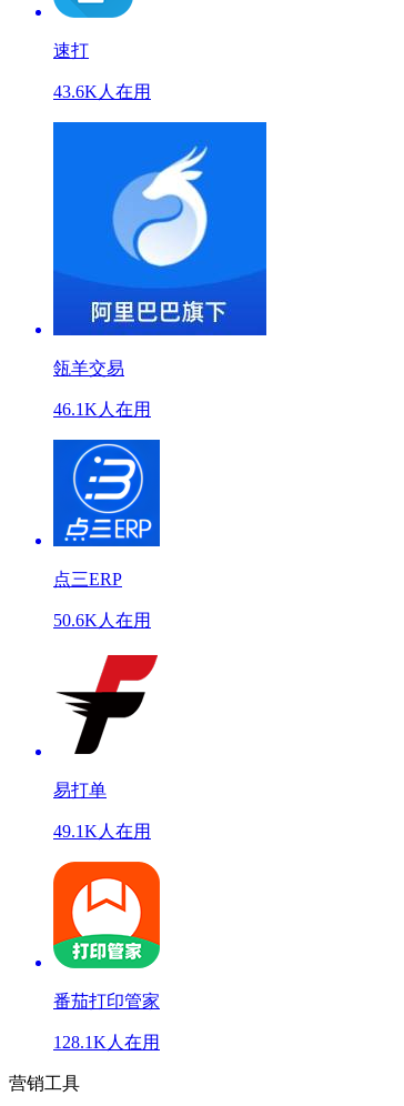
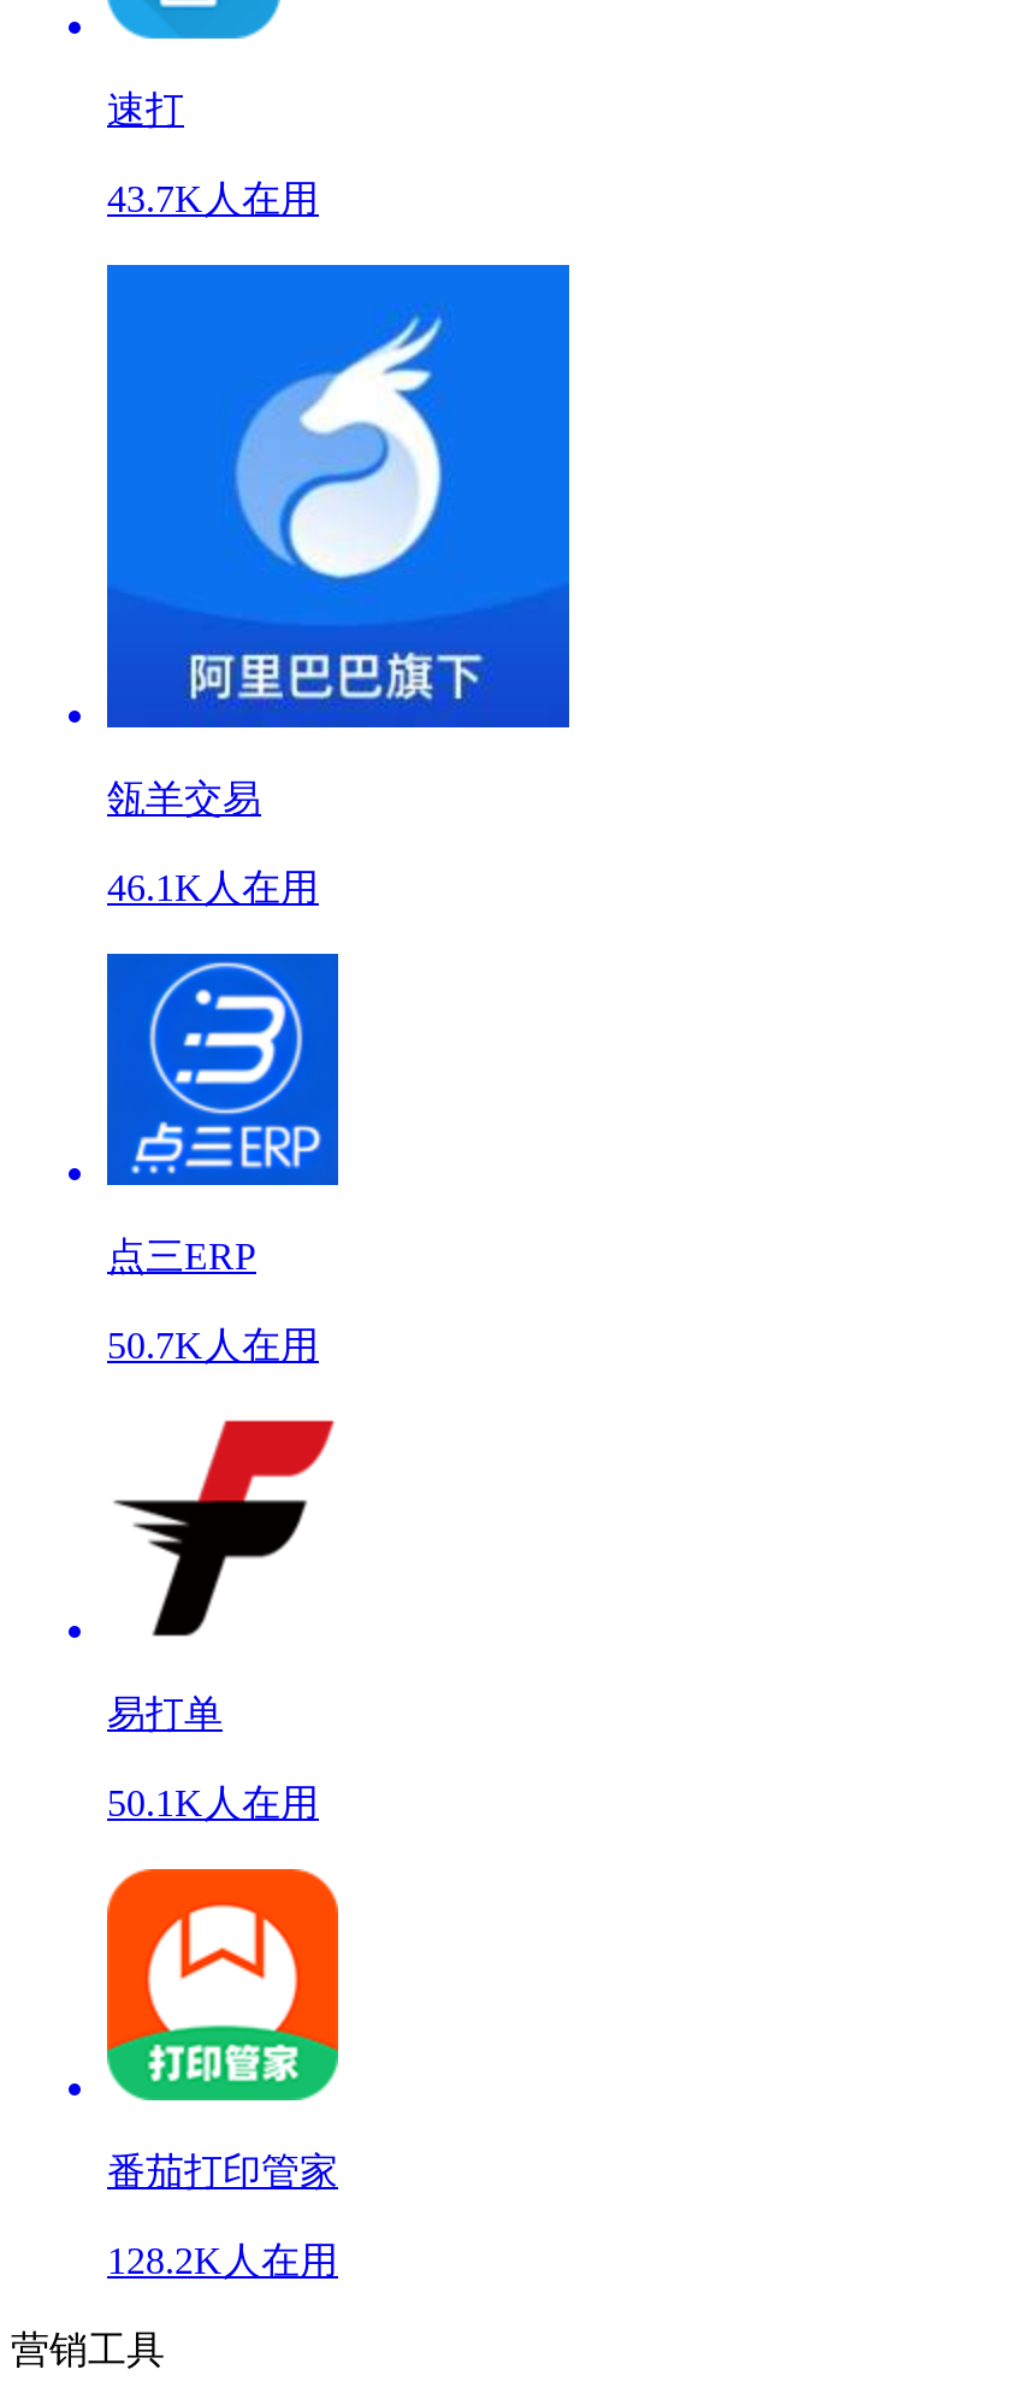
- 43.6K人在用
+ 43.7K人在用

- 50.6K人在用
+ 50.7K人在用

- 49.1K人在用
+ 50.1K人在用

- 128.1K人在用
+ 128.2K人在用
